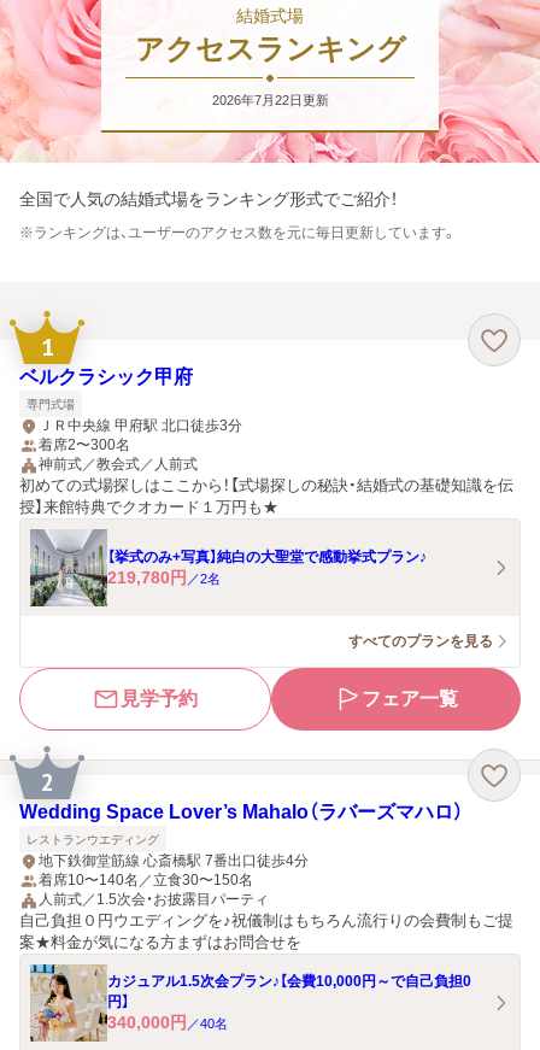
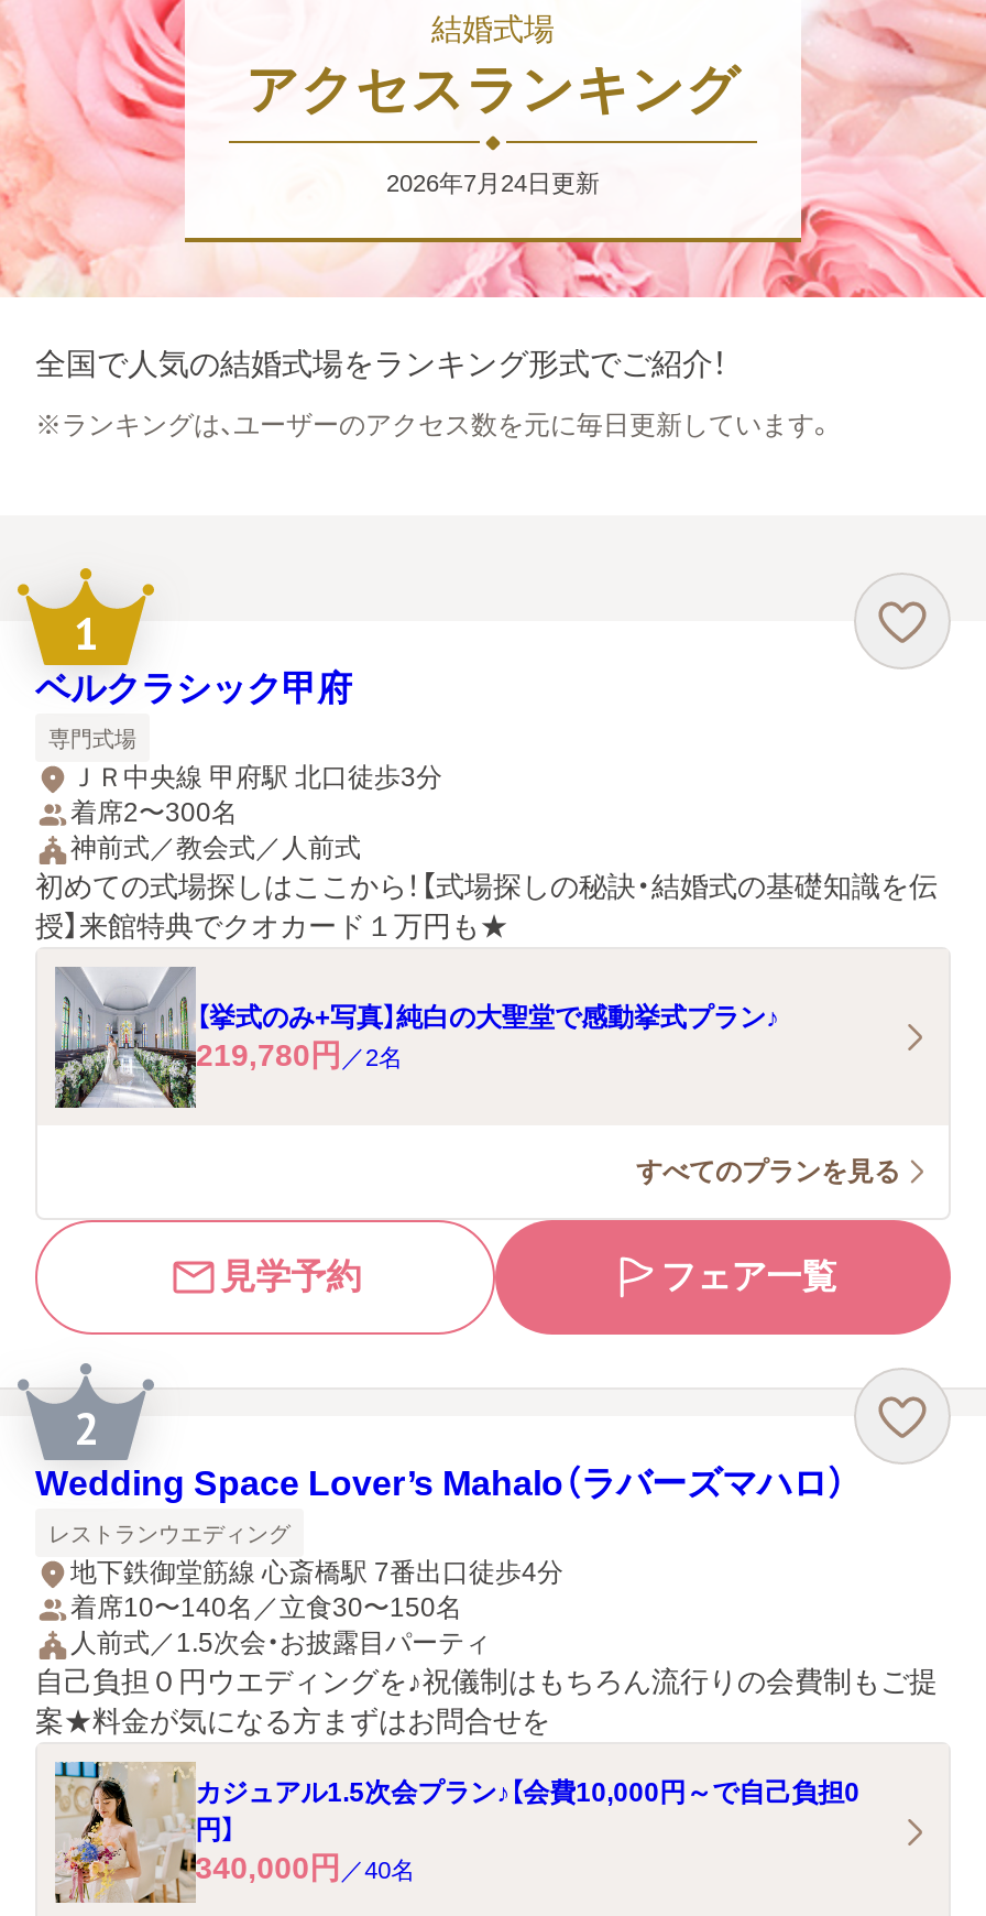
- 2026年7月22日更新
+ 2026年7月24日更新
